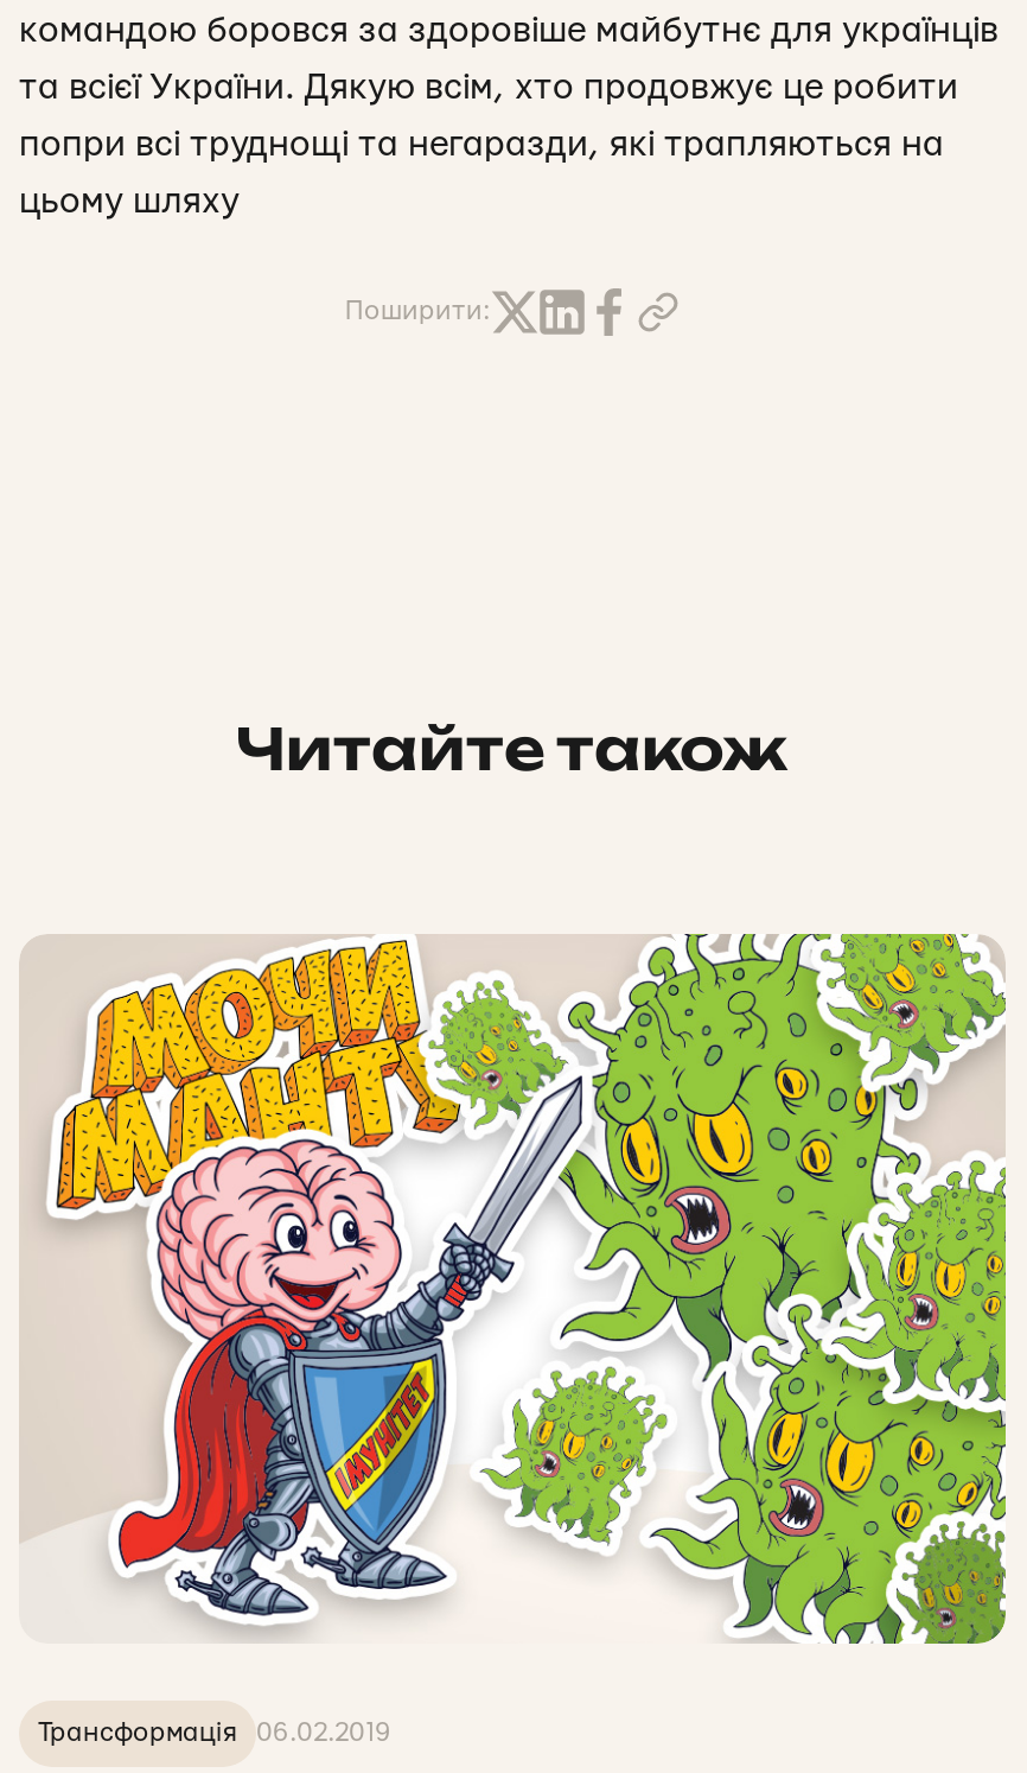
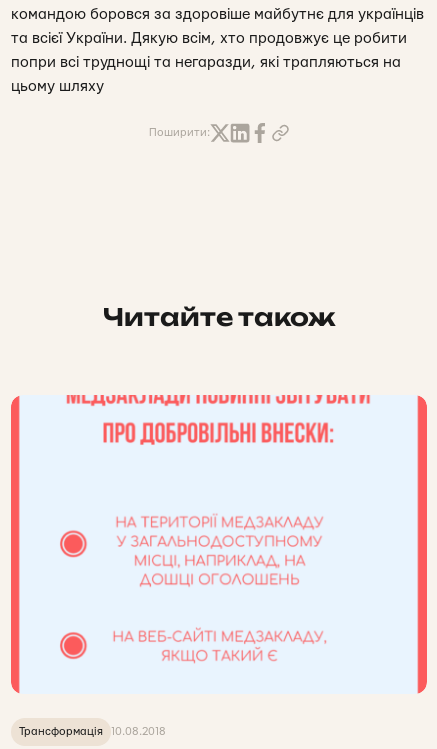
- [image]
- Трансформація 06.02.2019
+ [image]
+ Трансформація 10.08.2018
